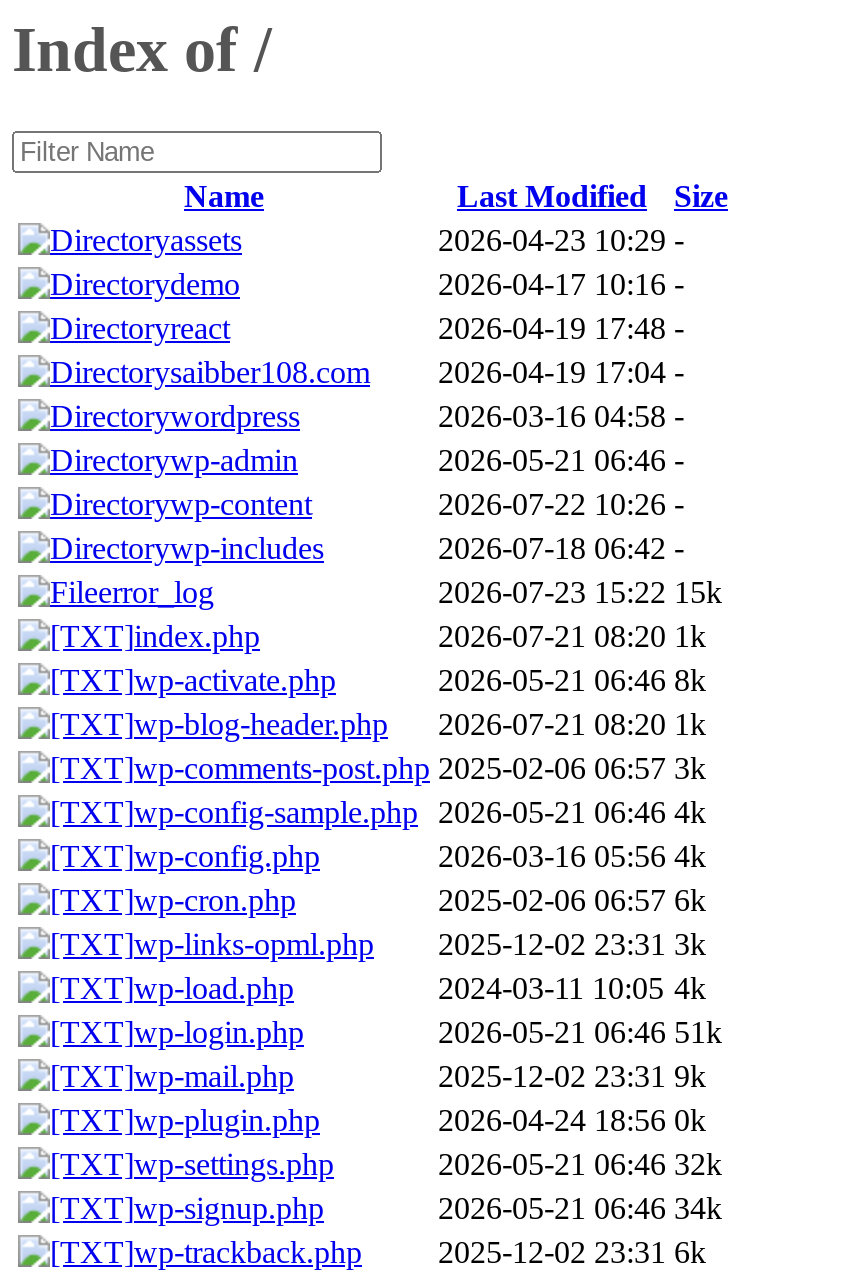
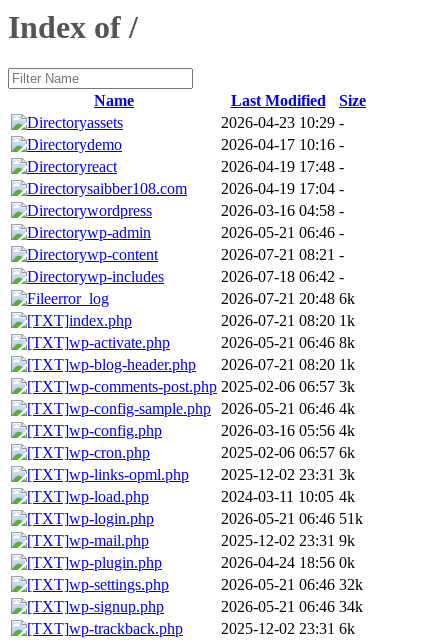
- 2026-07-22 10:26 -
+ 2026-07-21 08:21 -

- 2026-07-23 15:22 15k
+ 2026-07-21 20:48 6k
